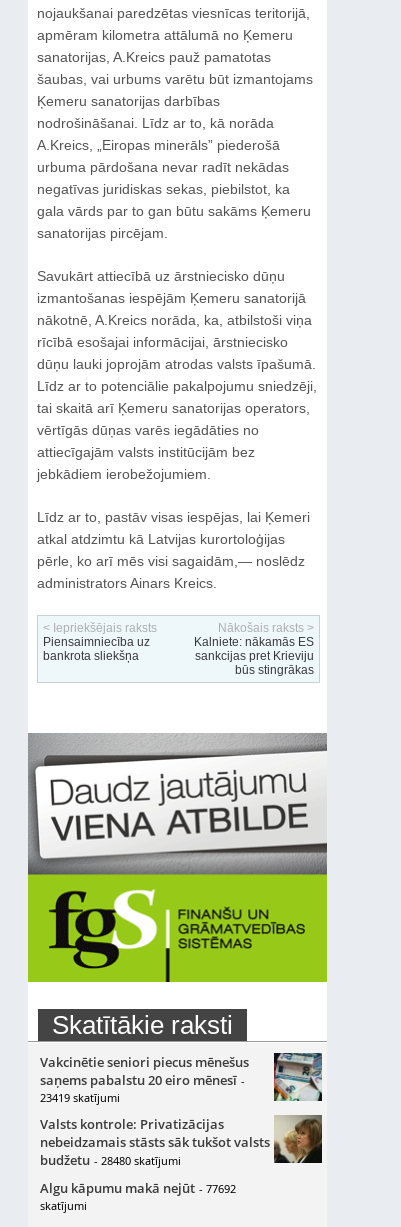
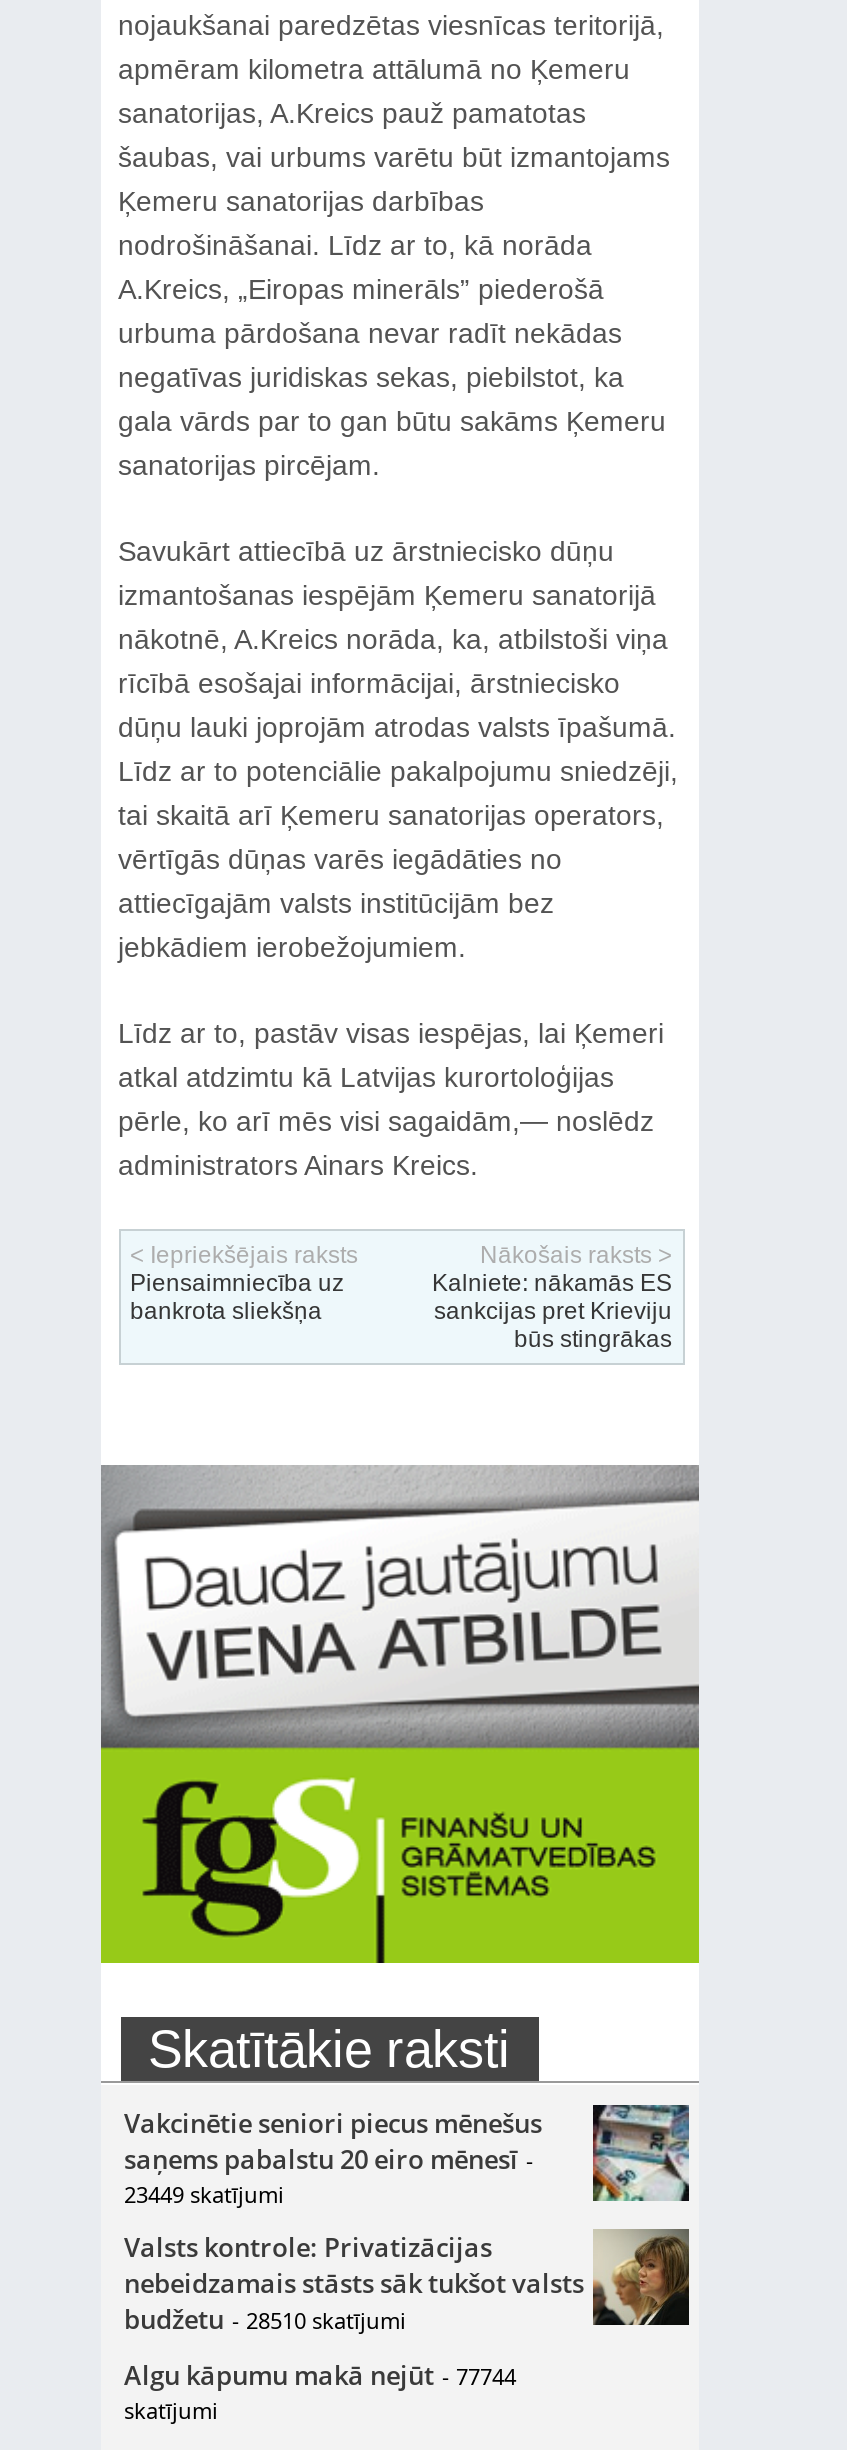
- 23419 skatījumi
+ 23449 skatījumi

- budžetu - 28480 skatījumi
+ budžetu - 28510 skatījumi

- Algu kāpumu makā nejūt - 77692
+ Algu kāpumu makā nejūt - 77744
